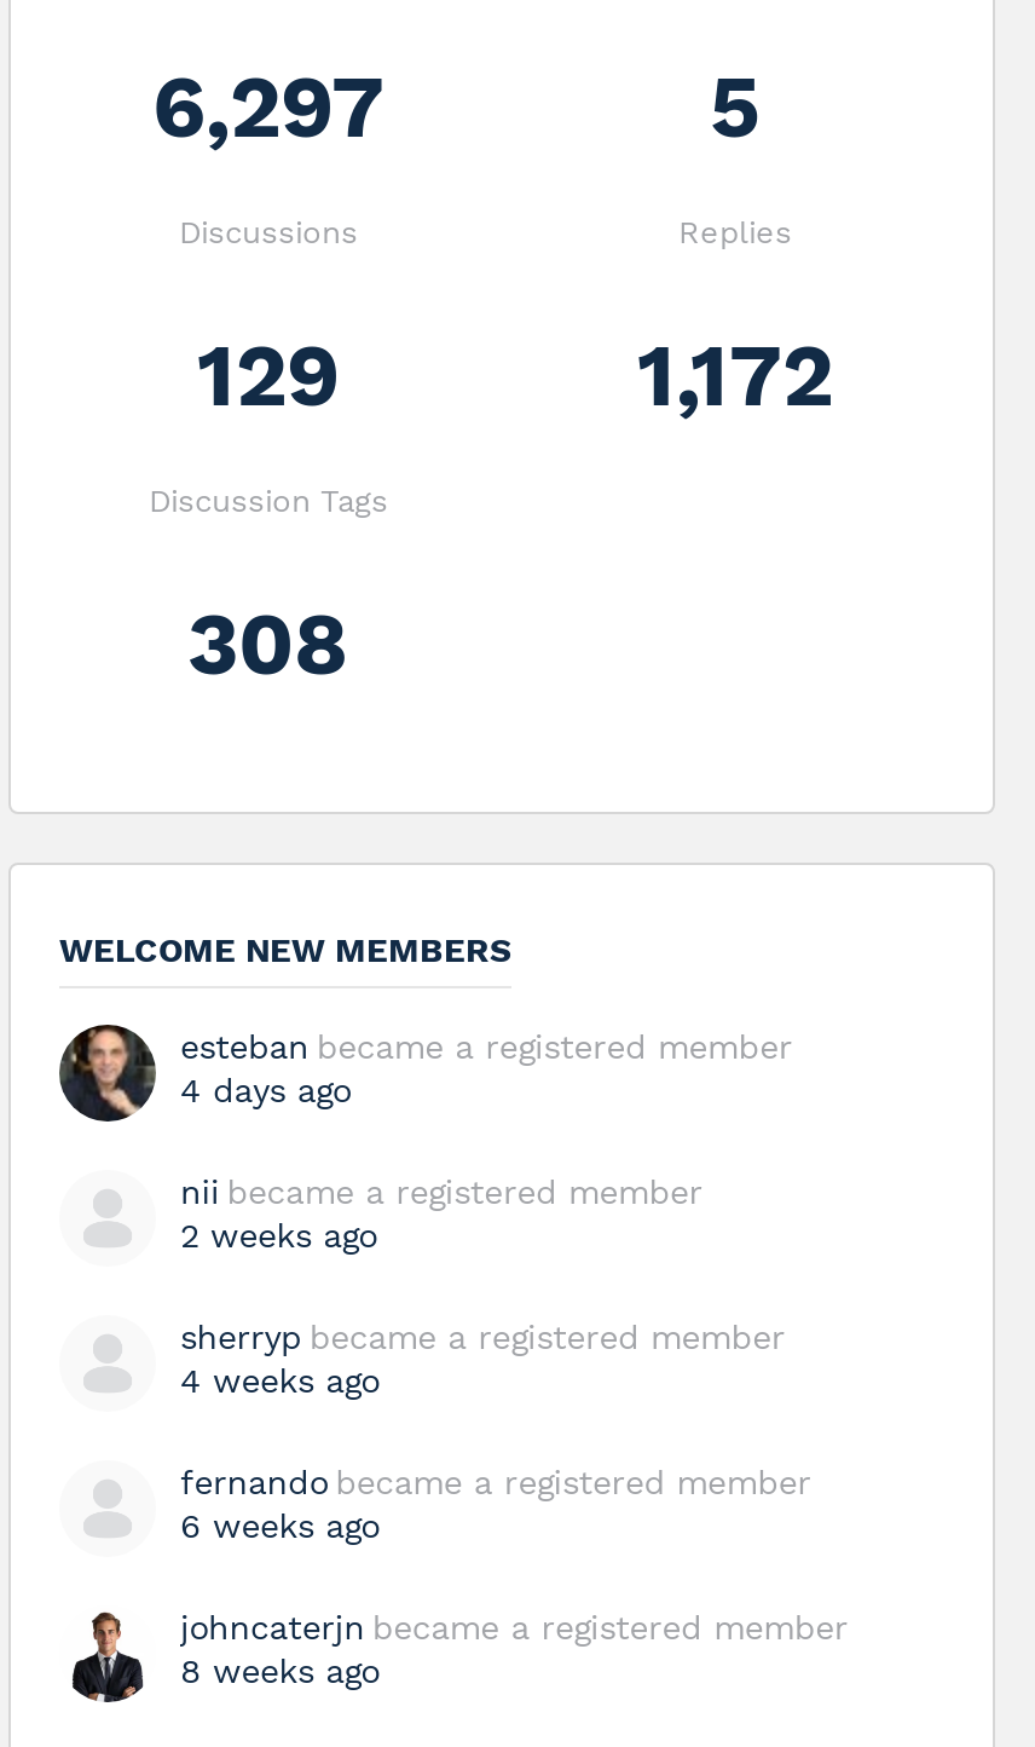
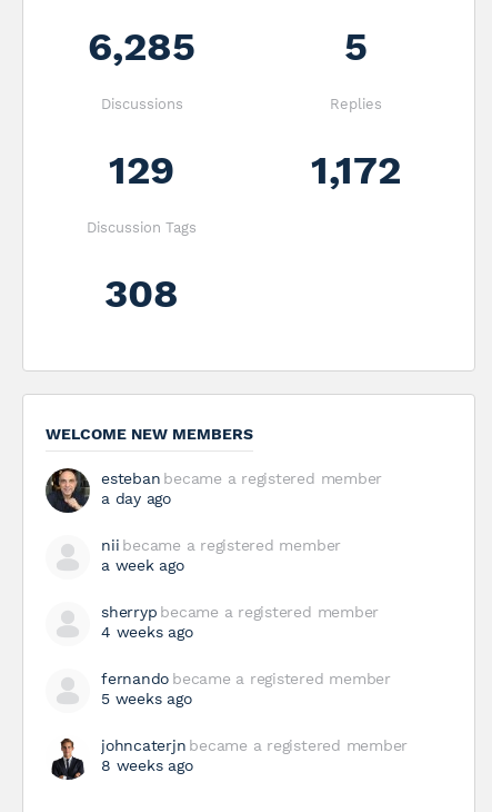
- 6,297
+ 6,285

- 4 days ago
+ a day ago

- 2 weeks ago
+ a week ago

- 6 weeks ago
+ 5 weeks ago
